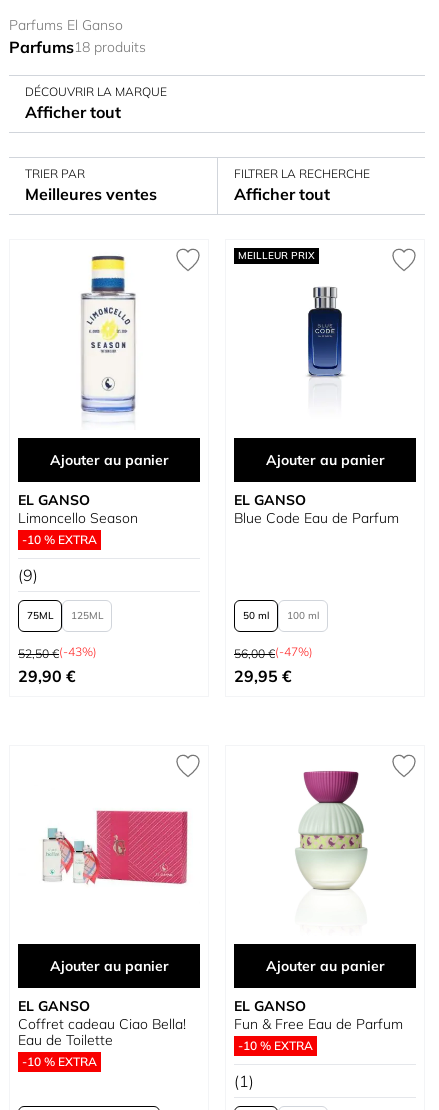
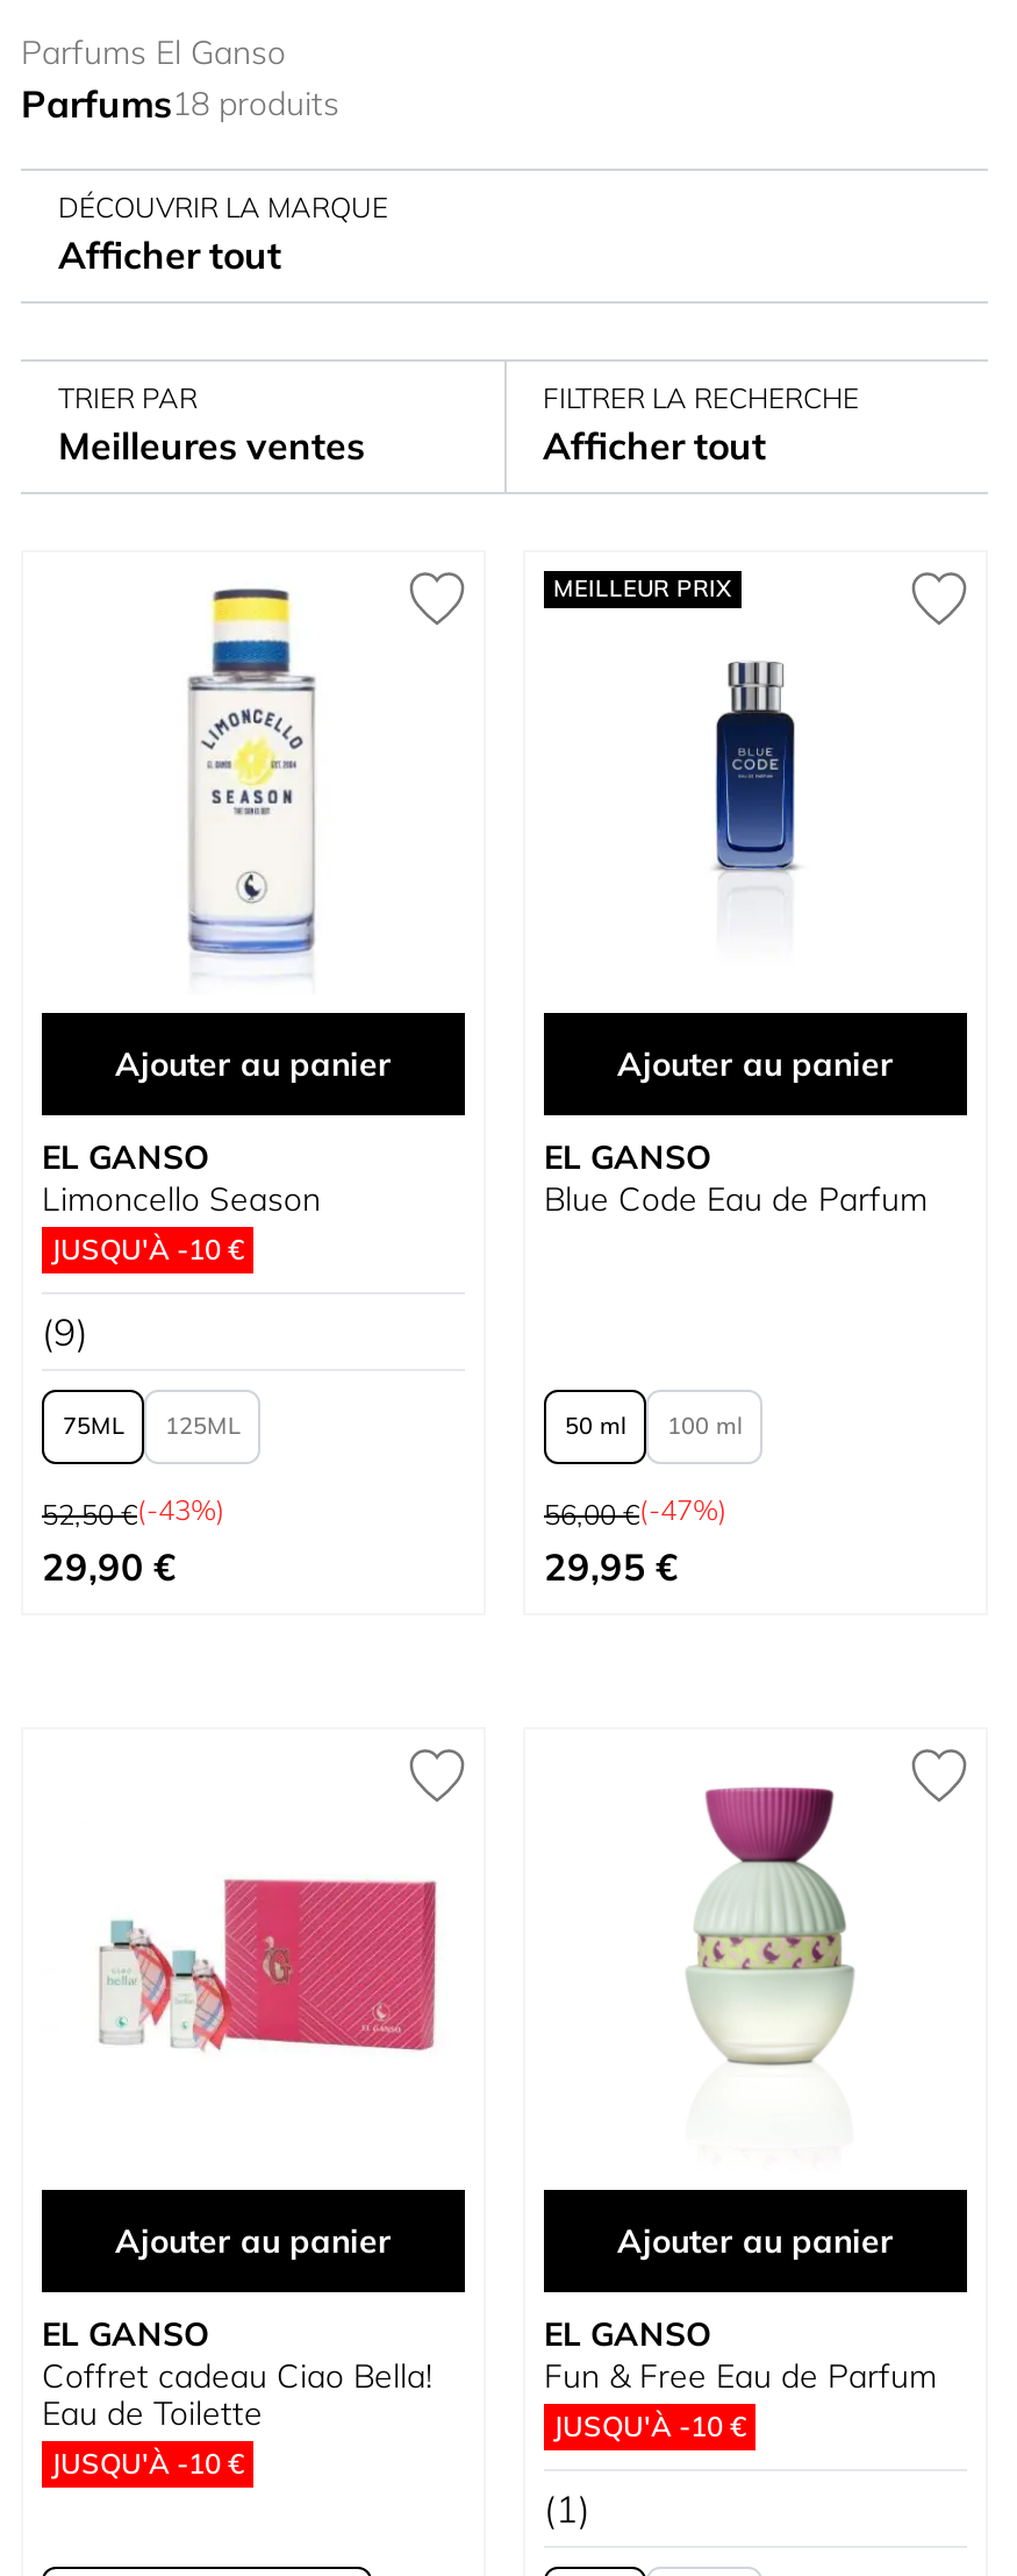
- -10 % EXTRA
+ JUSQU'À -10 €

- -10 % EXTRA
+ JUSQU'À -10 €

- -10 % EXTRA
+ JUSQU'À -10 €
